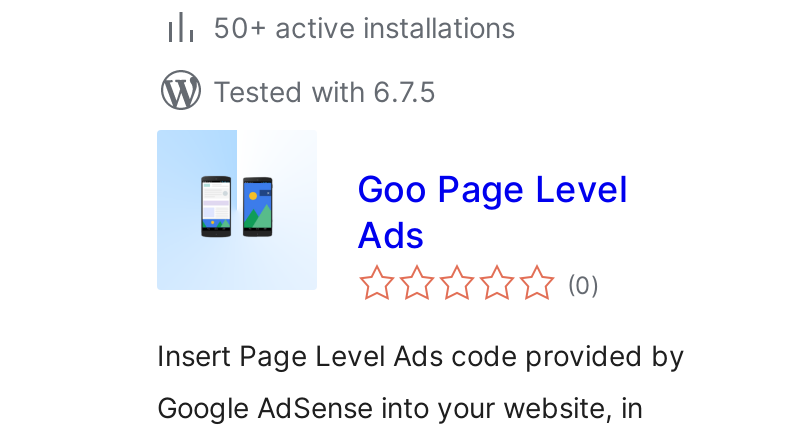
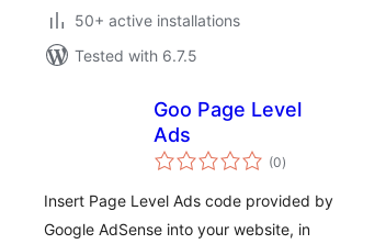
- [image]
